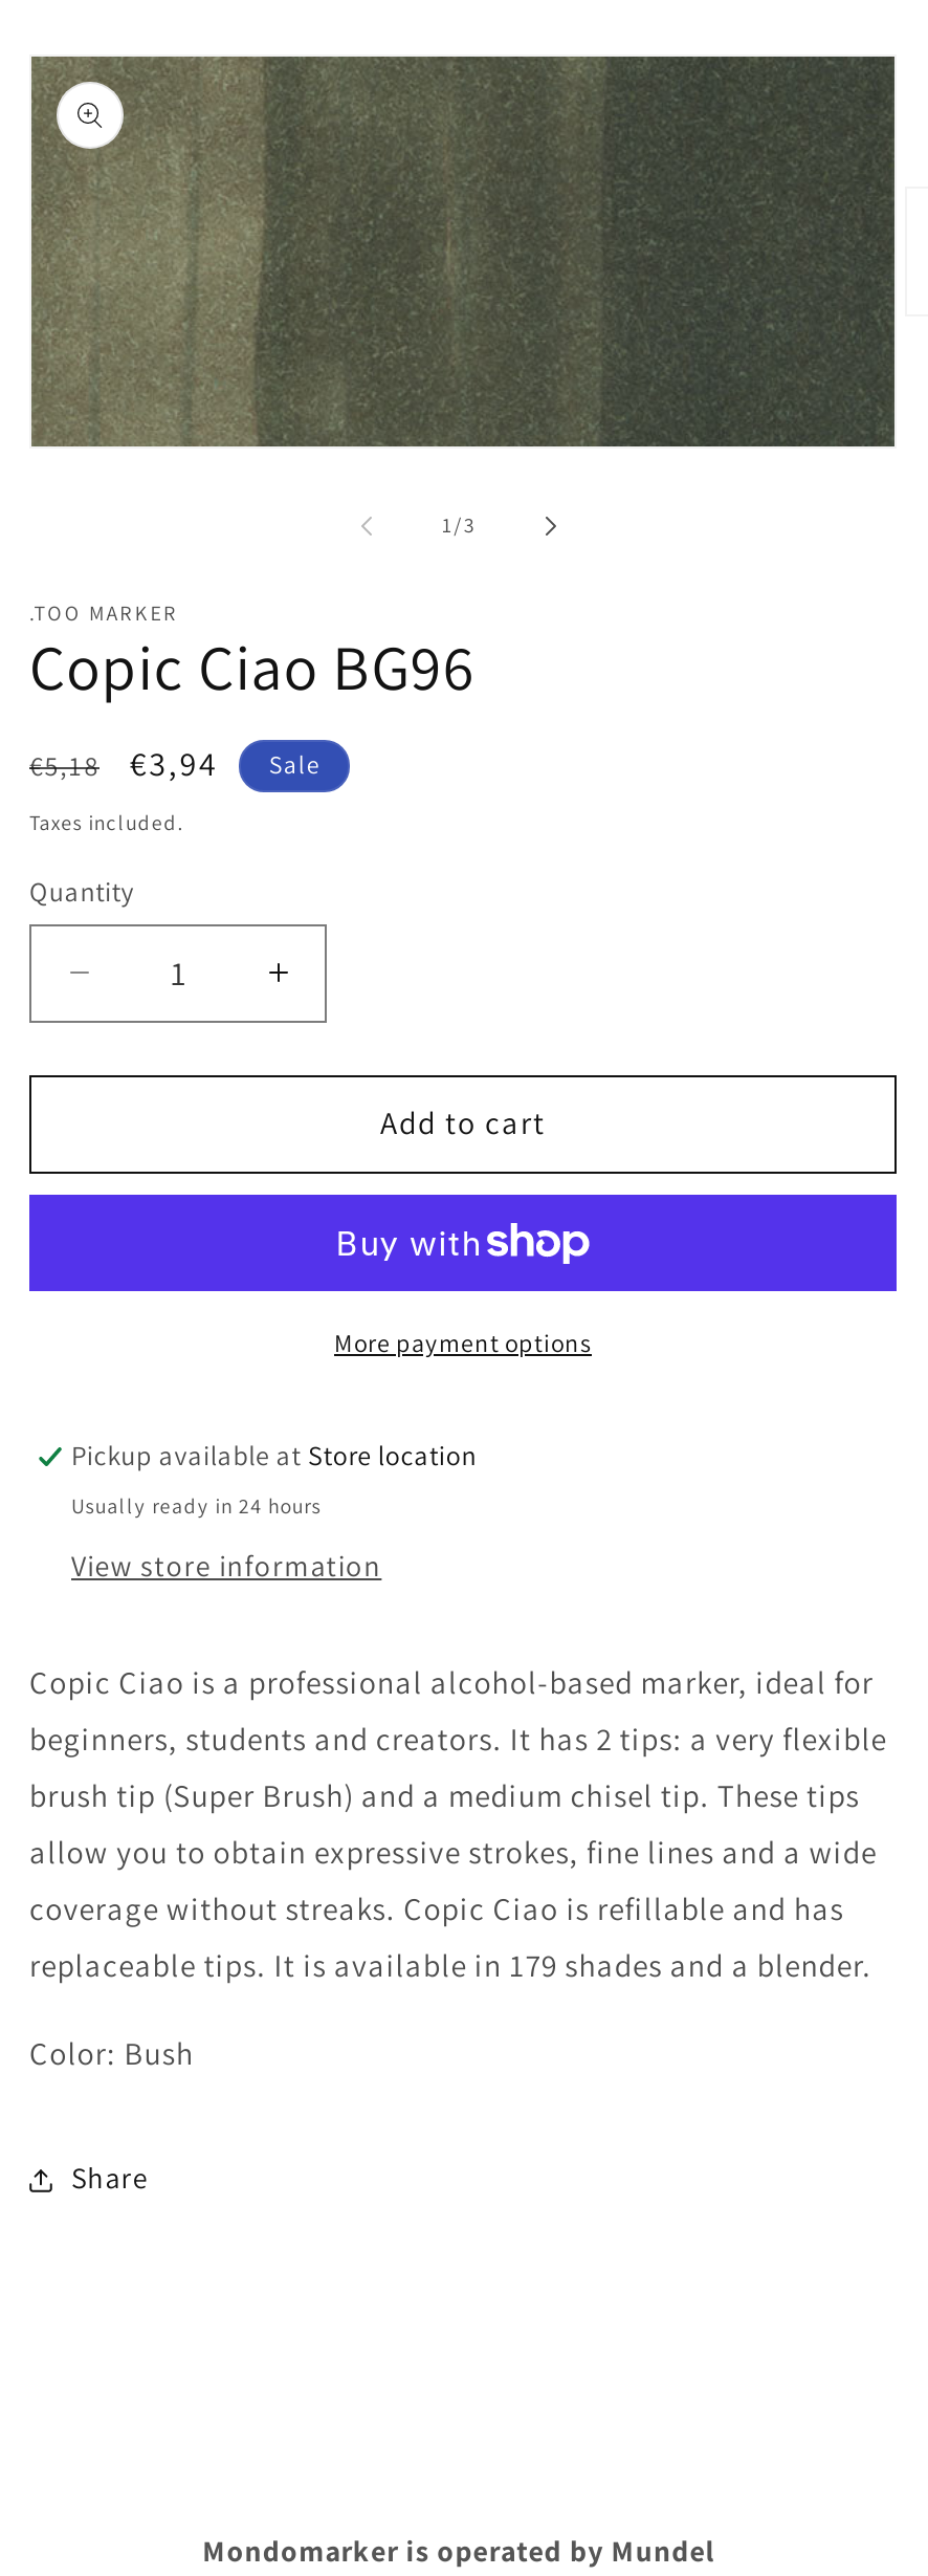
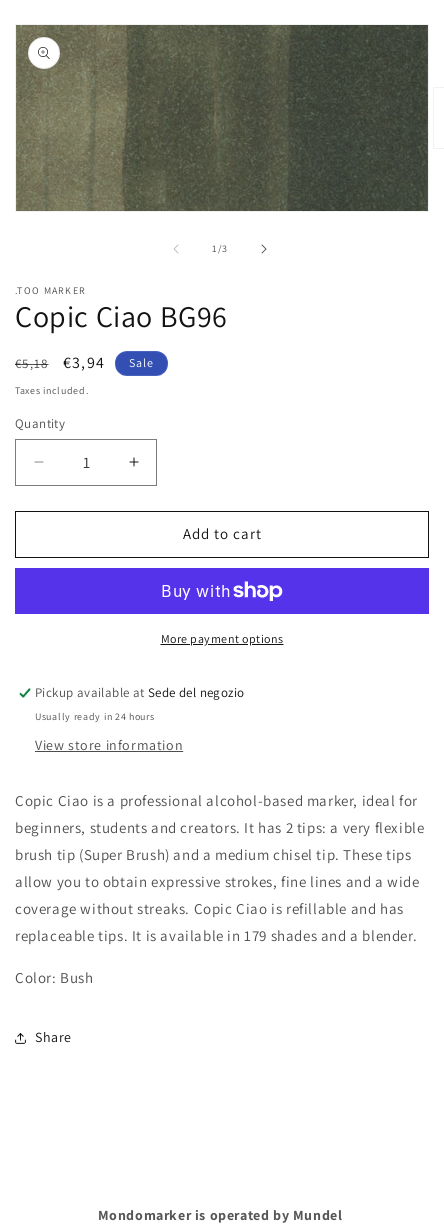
- Pickup available at Store location
+ Pickup available at Sede del negozio
